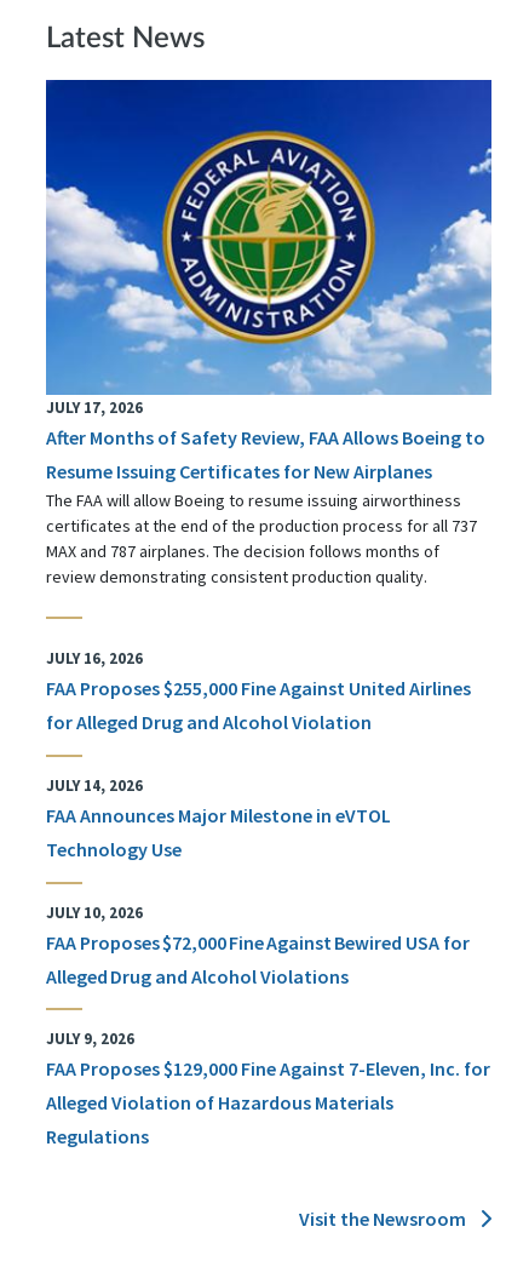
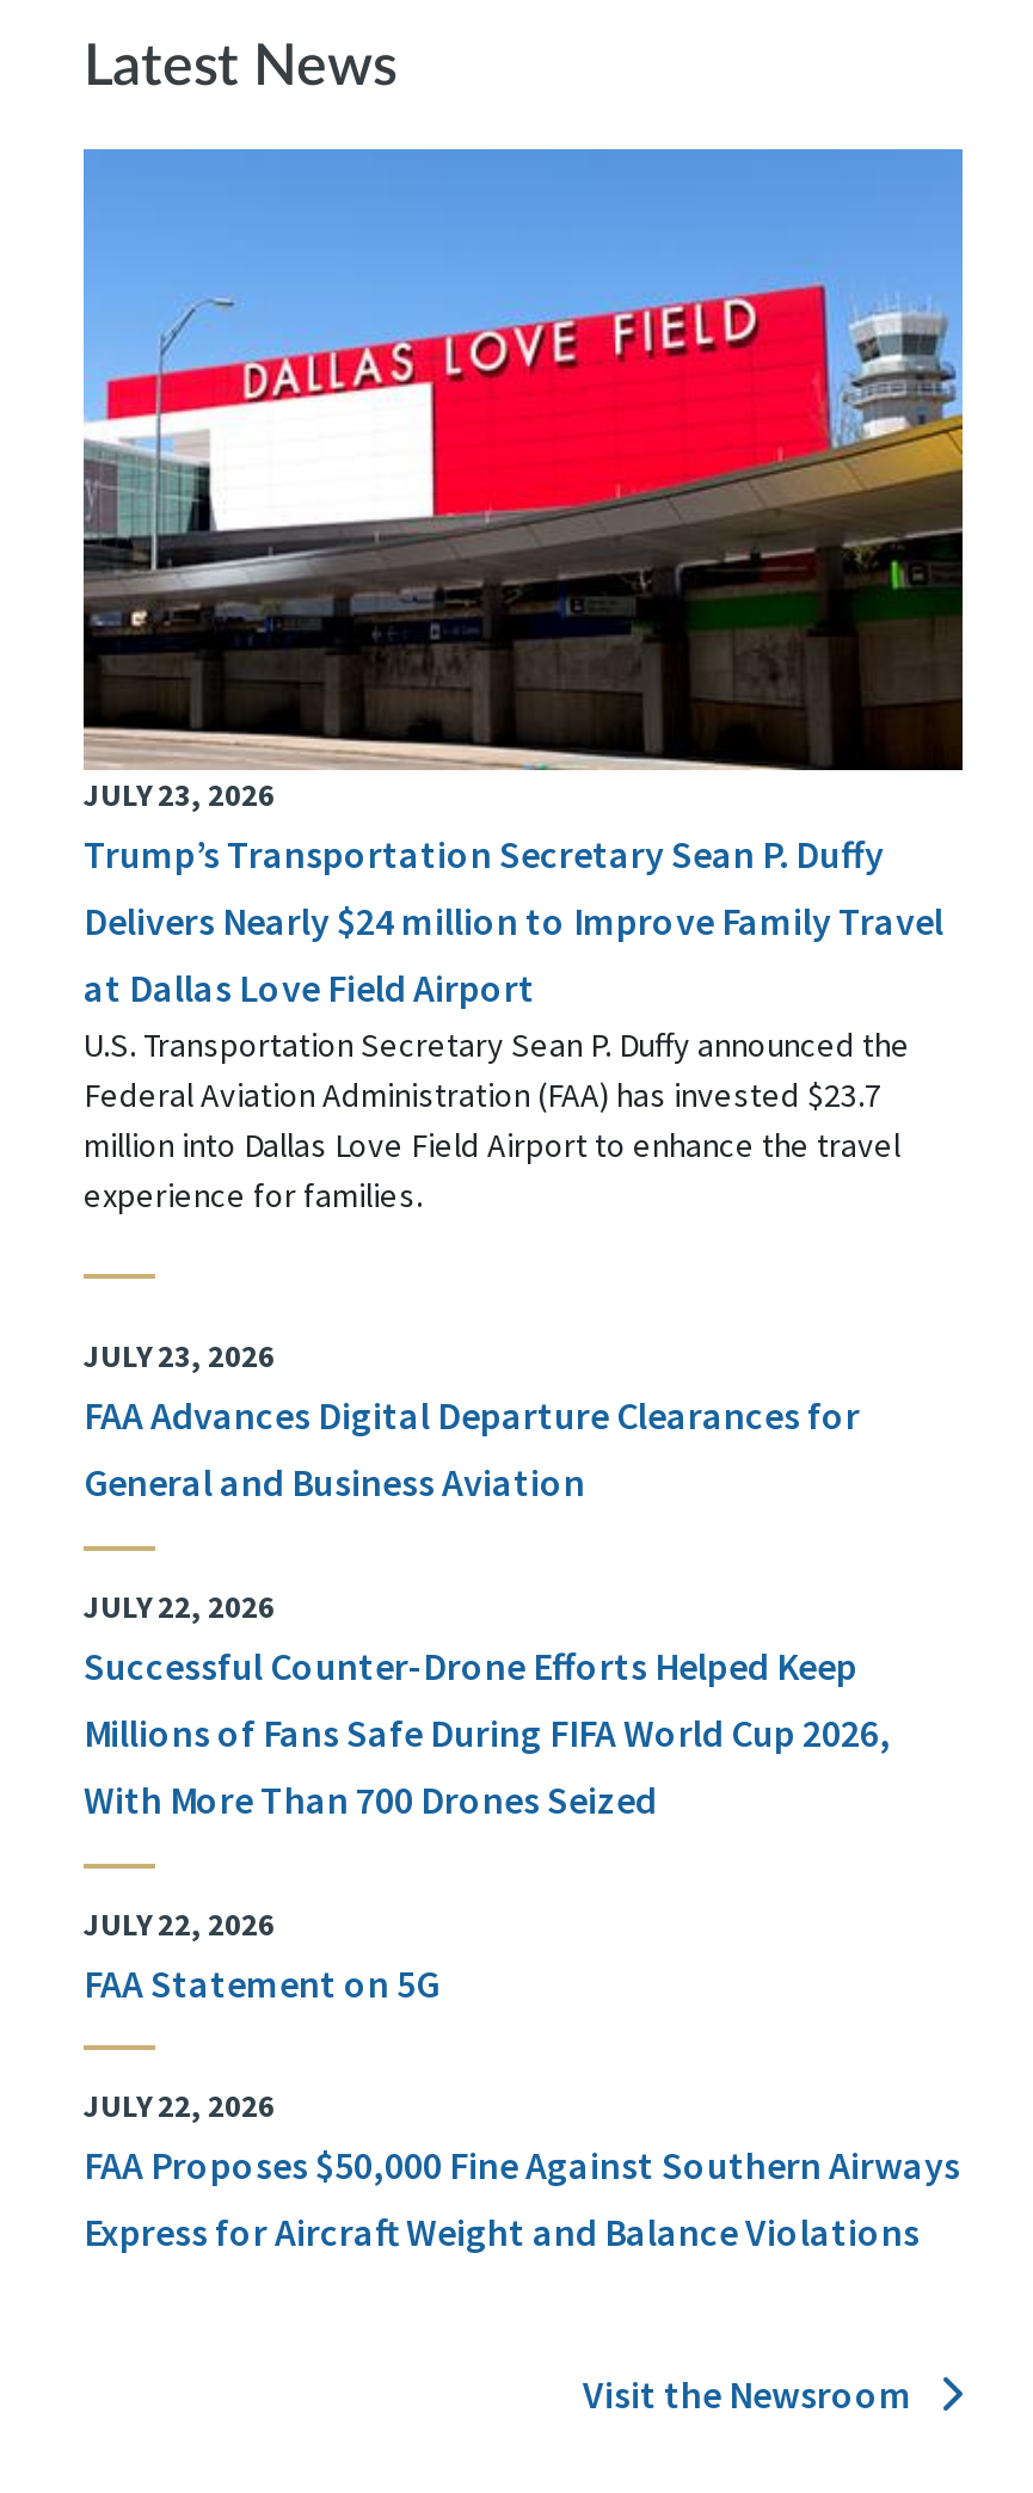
- [image]
- JULY 17, 2026
- After Months of Safety Review, FAA Allows Boeing to
- Resume Issuing Certificates for New Airplanes
- The FAA will allow Boeing to resume issuing airworthiness
- certificates at the end of the production process for all 737
- MAX and 787 airplanes. The decision follows months of
- review demonstrating consistent production quality.
+ [image]
+ JULY 23, 2026
+ Trump’s Transportation Secretary Sean P. Duffy
+ Delivers Nearly $24 million to Improve Family Travel
+ at Dallas Love Field Airport
+ U.S. Transportation Secretary Sean P. Duffy announced the
+ Federal Aviation Administration (FAA) has invested $23.7
+ million into Dallas Love Field Airport to enhance the travel
+ experience for families.

- JULY 16, 2026
- FAA Proposes $255,000 Fine Against United Airlines
- for Alleged Drug and Alcohol Violation
+ JULY 23, 2026
+ FAA Advances Digital Departure Clearances for
+ General and Business Aviation

- JULY 14, 2026
- FAA Announces Major Milestone in eVTOL
- Technology Use
+ JULY 22, 2026
+ Successful Counter-Drone Efforts Helped Keep
+ Millions of Fans Safe During FIFA World Cup 2026,
+ With More Than 700 Drones Seized

- JULY 10, 2026
- FAA Proposes $72,000 Fine Against Bewired USA for
- Alleged Drug and Alcohol Violations
+ JULY 22, 2026
+ FAA Statement on 5G

- JULY 9, 2026
- FAA Proposes $129,000 Fine Against 7-Eleven, Inc. for
- Alleged Violation of Hazardous Materials
- Regulations
+ JULY 22, 2026
+ FAA Proposes $50,000 Fine Against Southern Airways
+ Express for Aircraft Weight and Balance Violations
